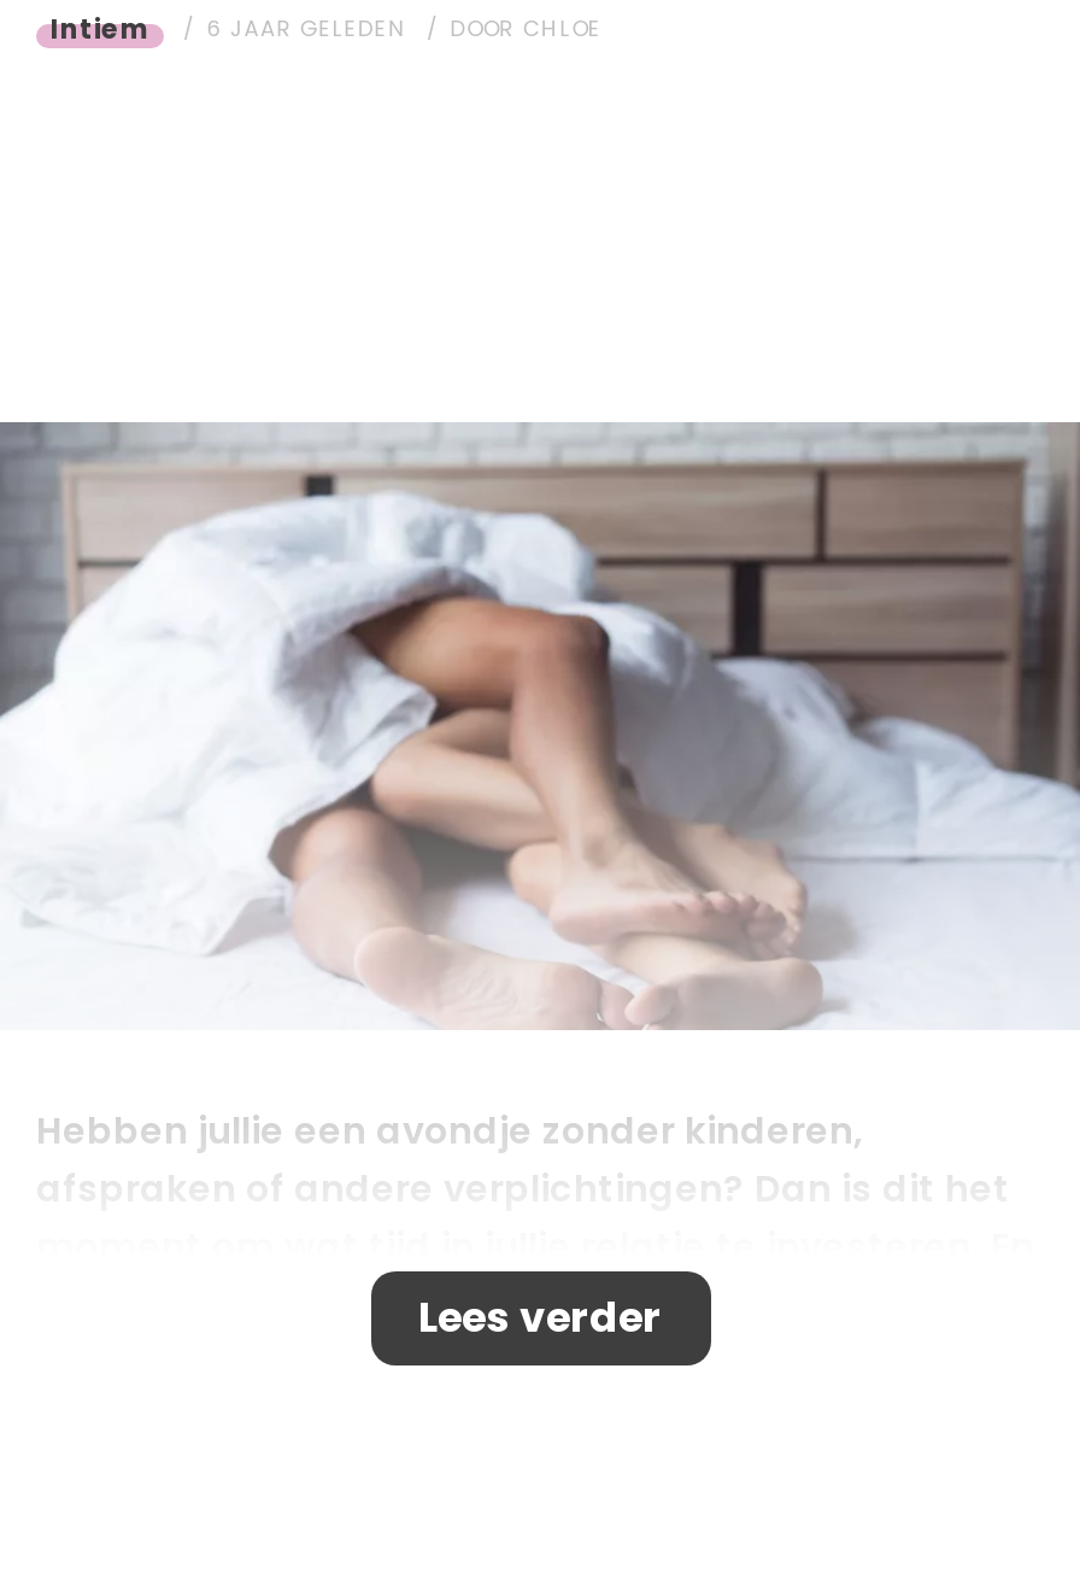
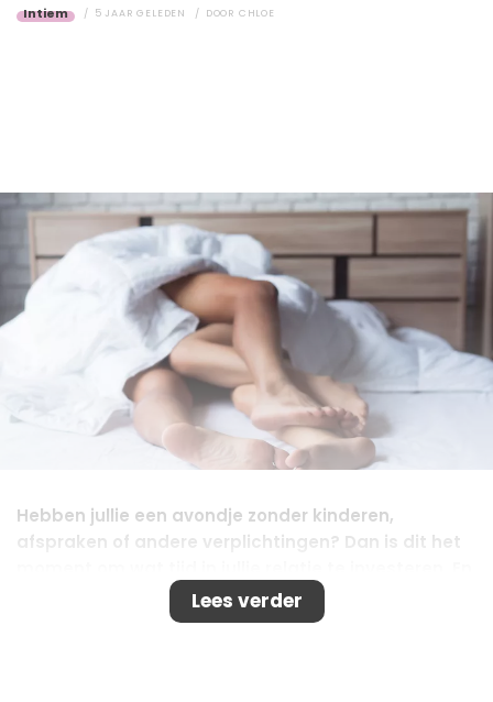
- Intiem 6 JAAR GELEDEN DOOR CHLOE
+ Intiem 5 JAAR GELEDEN DOOR CHLOE
